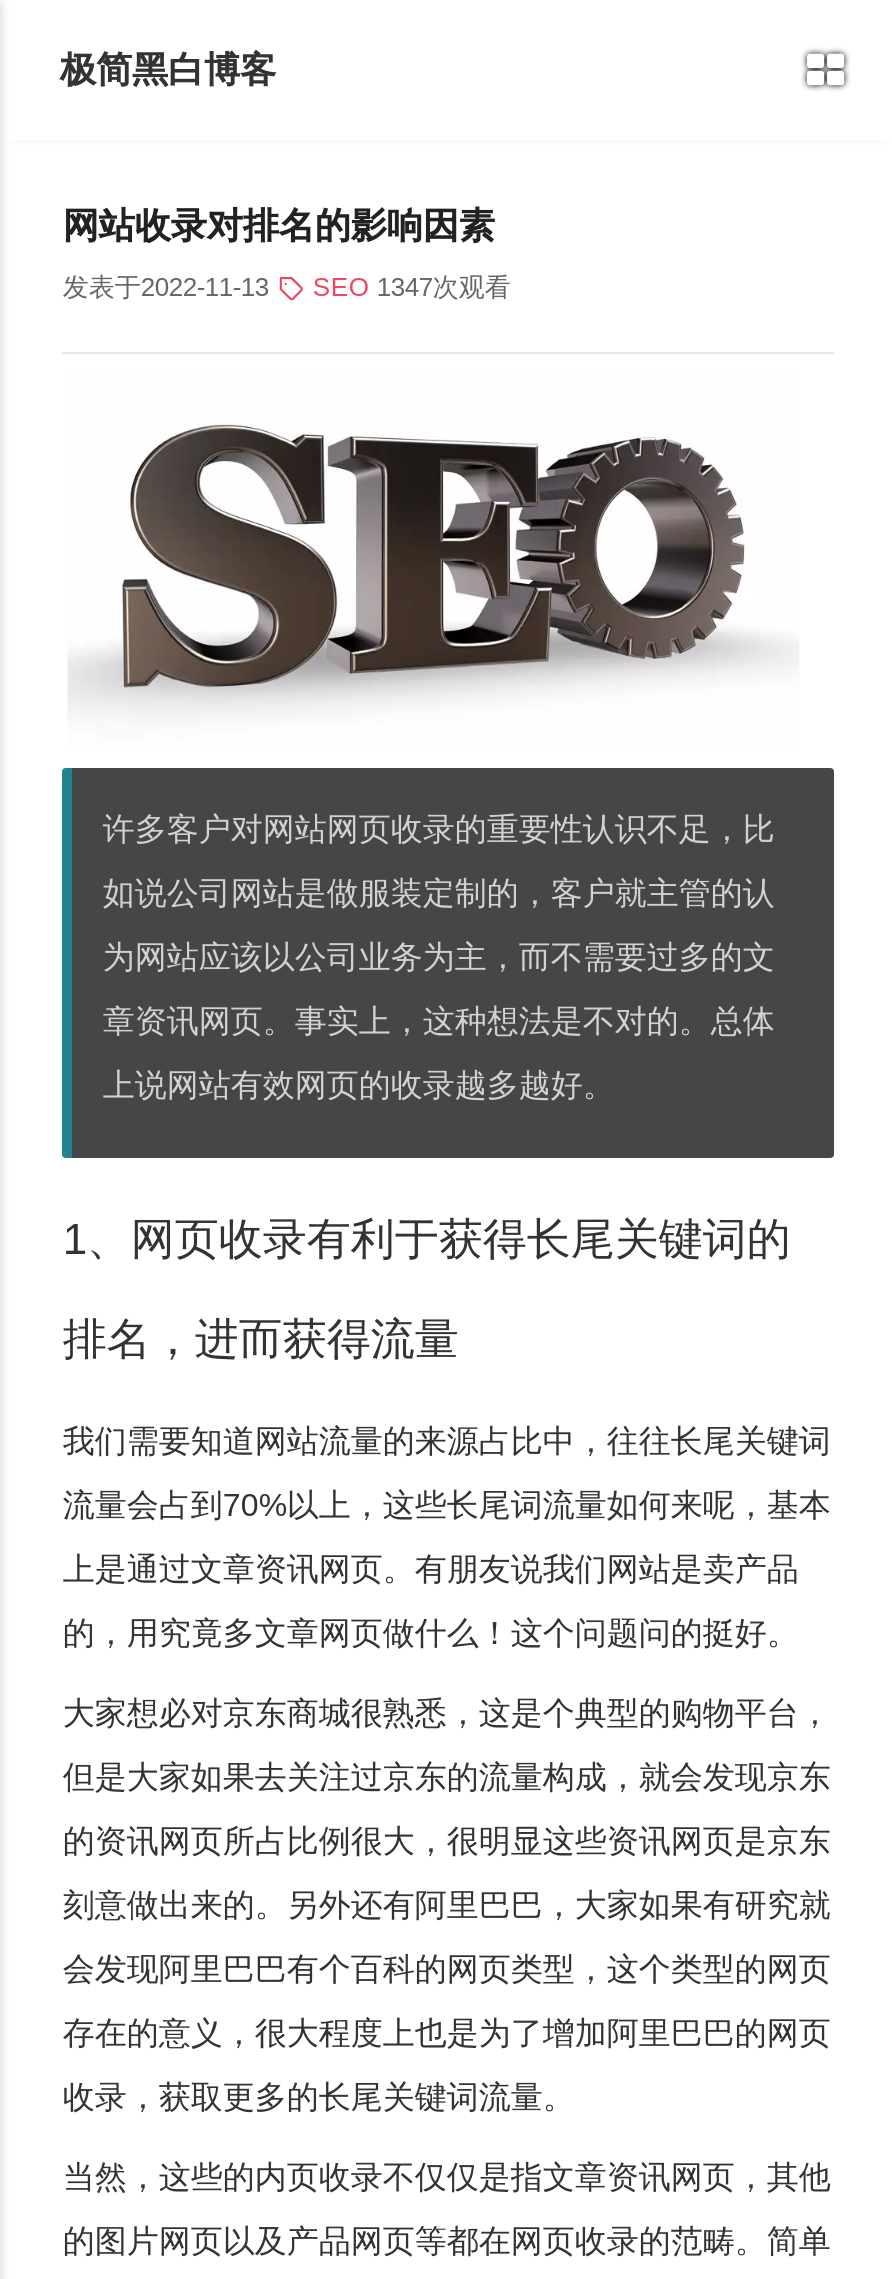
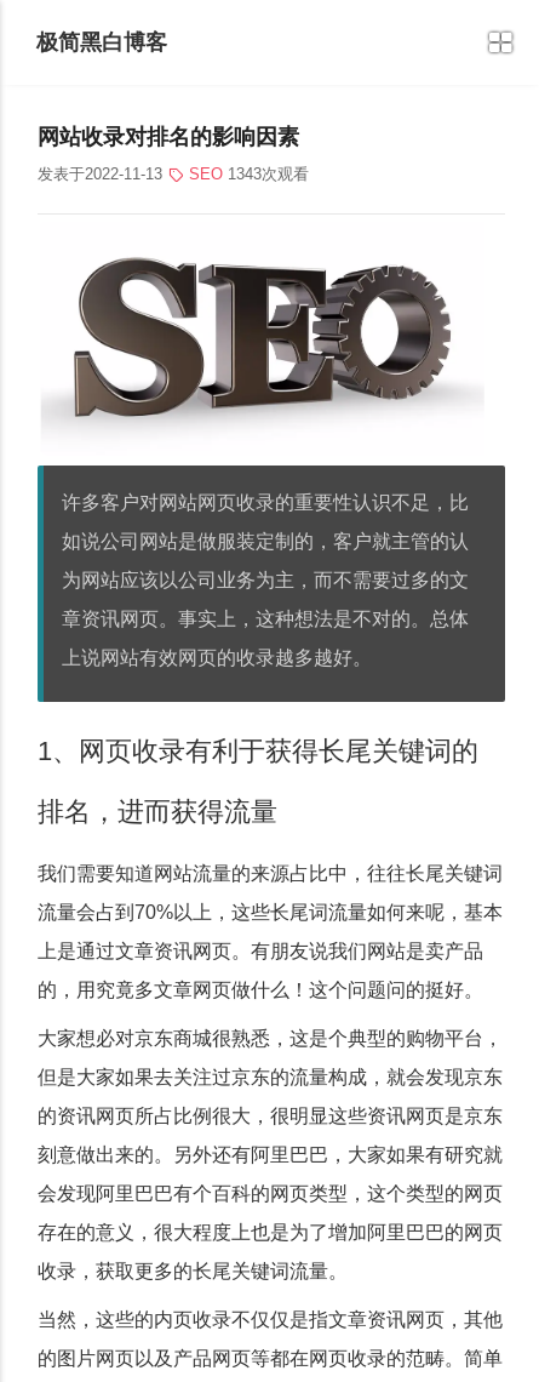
- 发表于2022-11-13 SEO 1347次观看
+ 发表于2022-11-13 SEO 1343次观看
